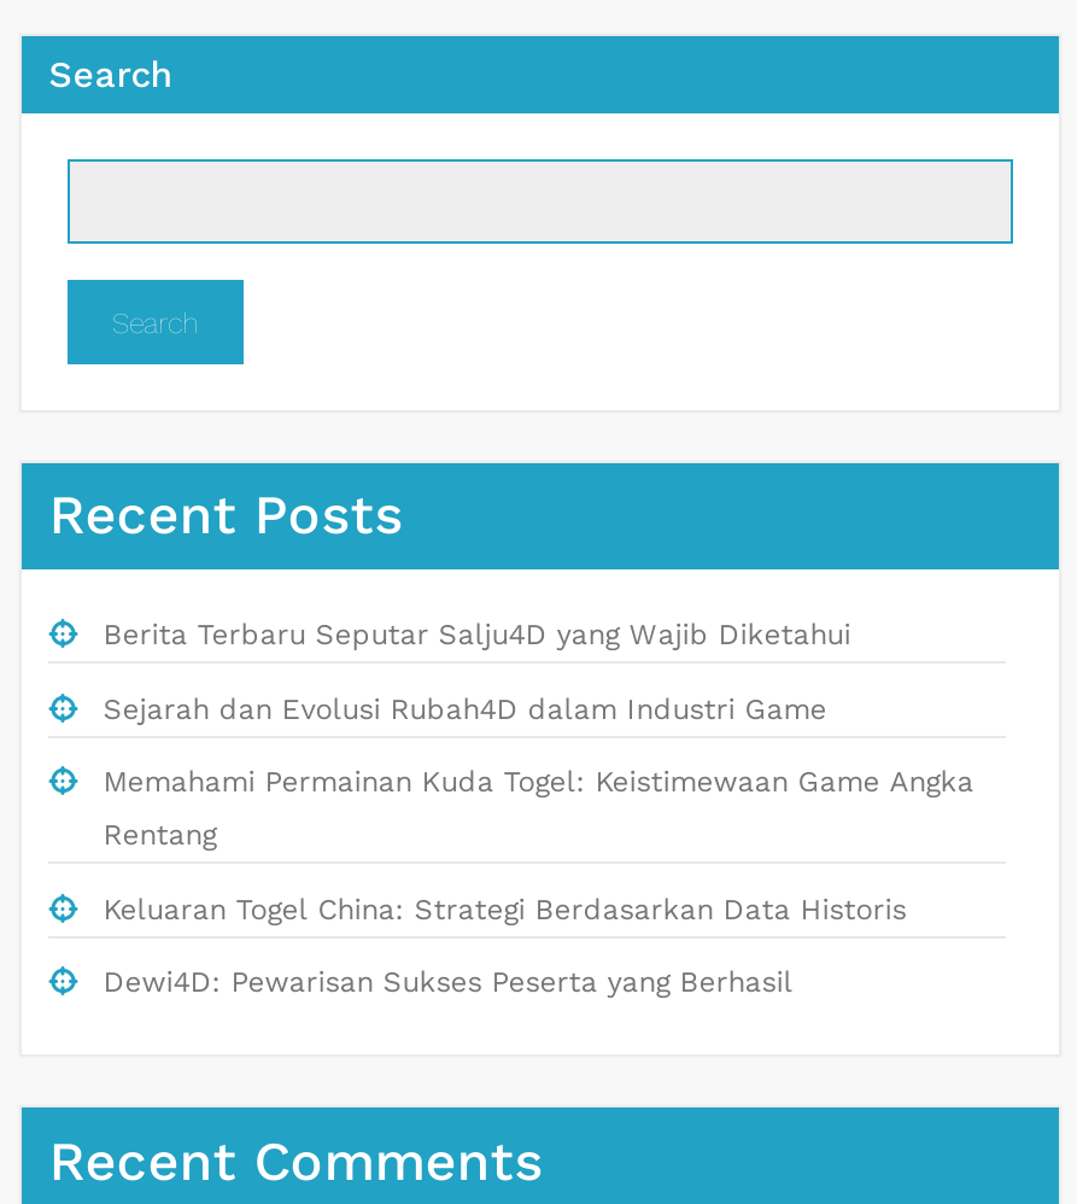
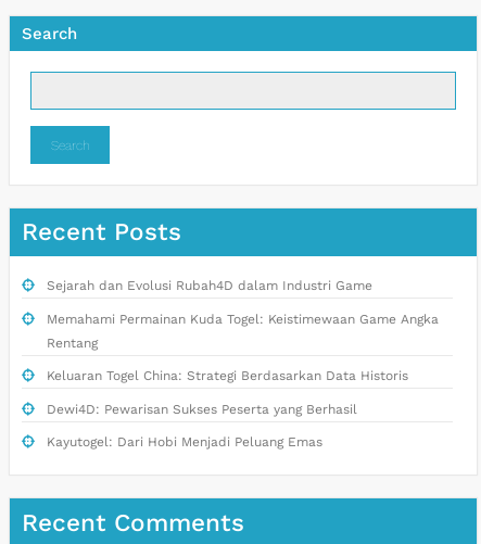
- Berita Terbaru Seputar Salju4D yang Wajib Diketahui

moved up: Sejarah dan Evolusi Rubah4D dalam Industri Game | Memahami Permainan Kuda Togel: Keistimewaan Game Angka | Rentang | Keluaran Togel China: Strategi Berdasarkan Data Historis | Dewi4D: Pewarisan Sukses Peserta yang Berhasil

+ Kayutogel: Dari Hobi Menjadi Peluang Emas
